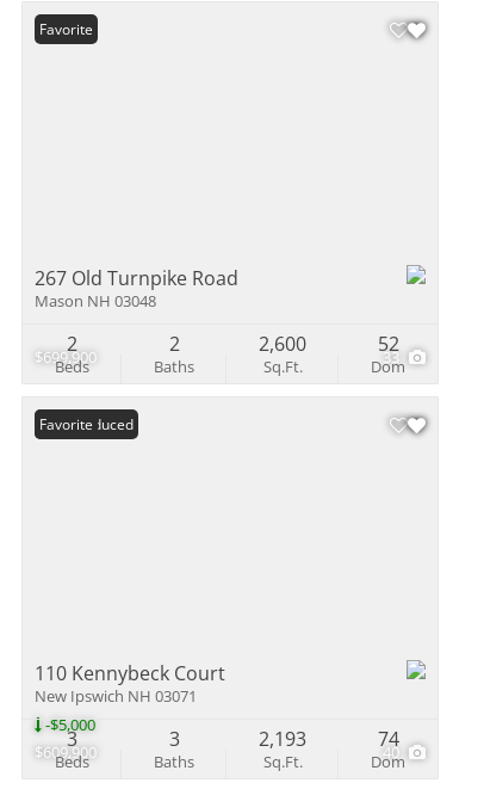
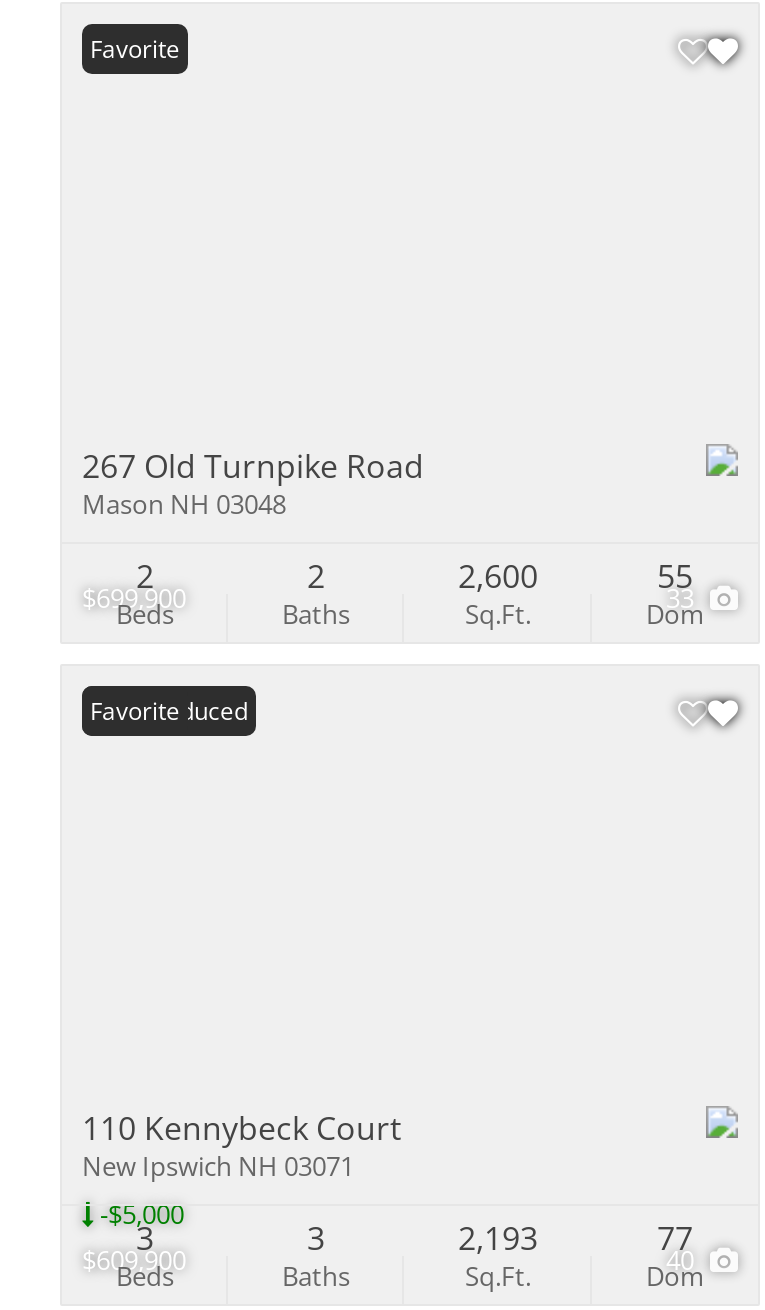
- 52
+ 55

- 74
+ 77
